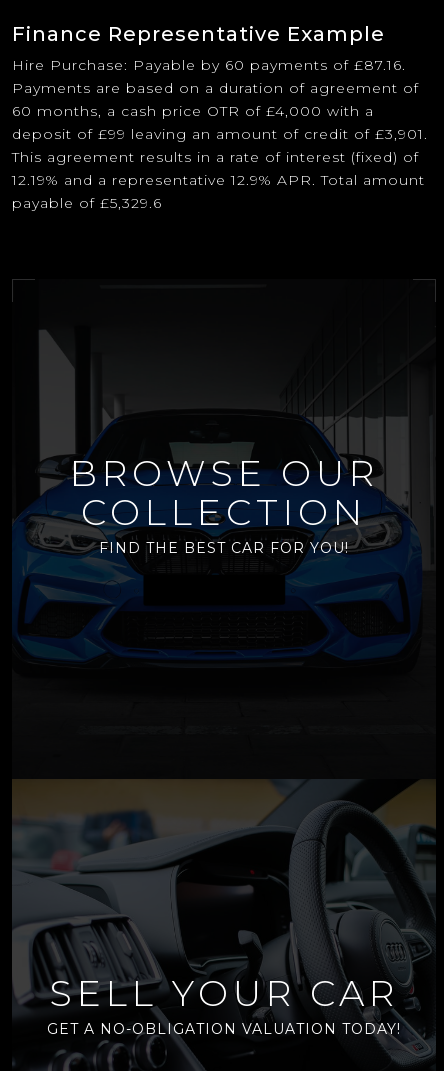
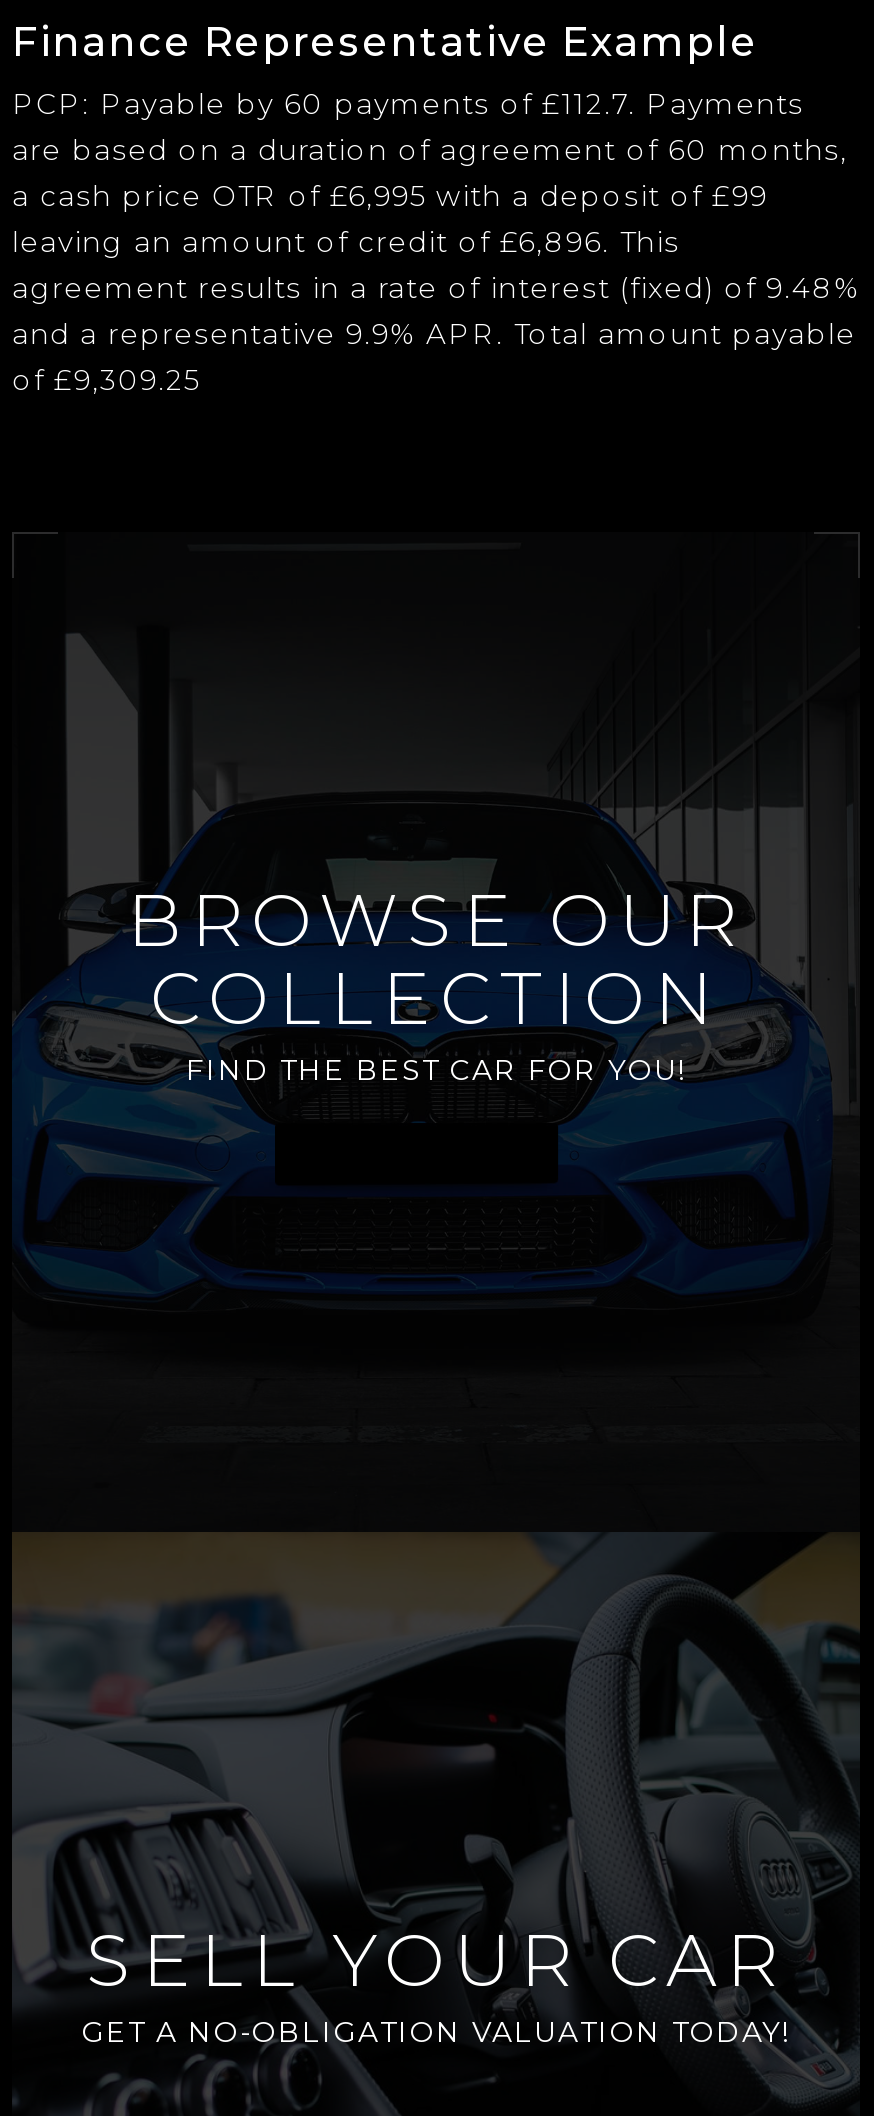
- Hire Purchase: Payable by 60 payments of £87.16.
- Payments are based on a duration of agreement of
- 60 months, a cash price OTR of £4,000 with a
- deposit of £99 leaving an amount of credit of £3,901.
- This agreement results in a rate of interest (fixed) of
- 12.19% and a representative 12.9% APR. Total amount
- payable of £5,329.6
+ PCP: Payable by 60 payments of £112.7. Payments
+ are based on a duration of agreement of 60 months,
+ a cash price OTR of £6,995 with a deposit of £99
+ leaving an amount of credit of £6,896. This
+ agreement results in a rate of interest (fixed) of 9.48%
+ and a representative 9.9% APR. Total amount payable
+ of £9,309.25
